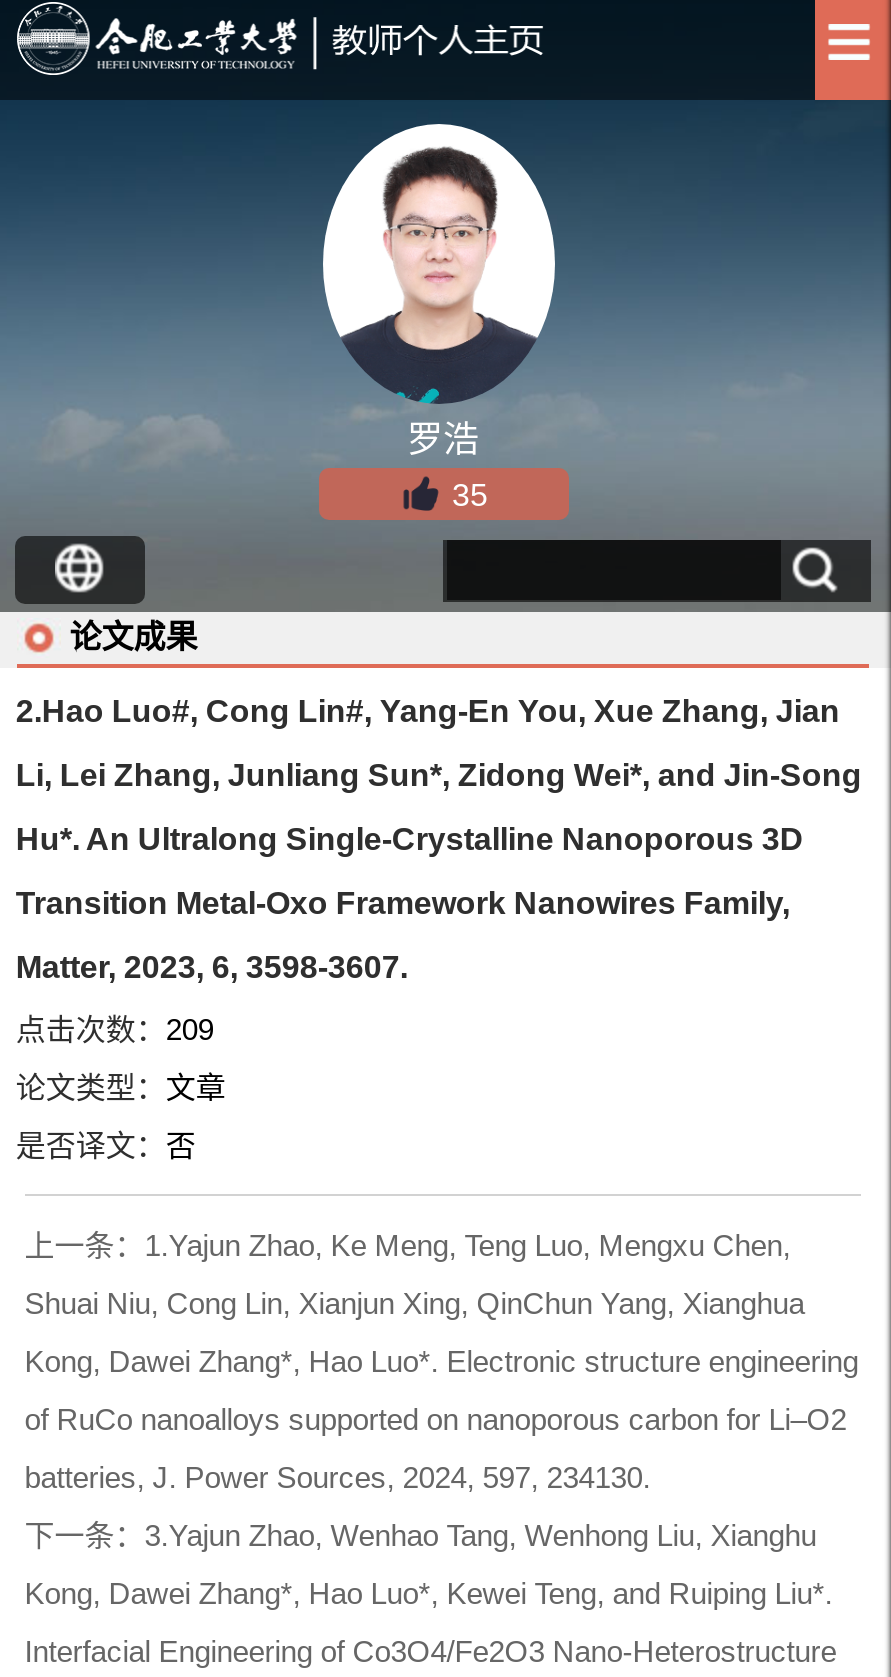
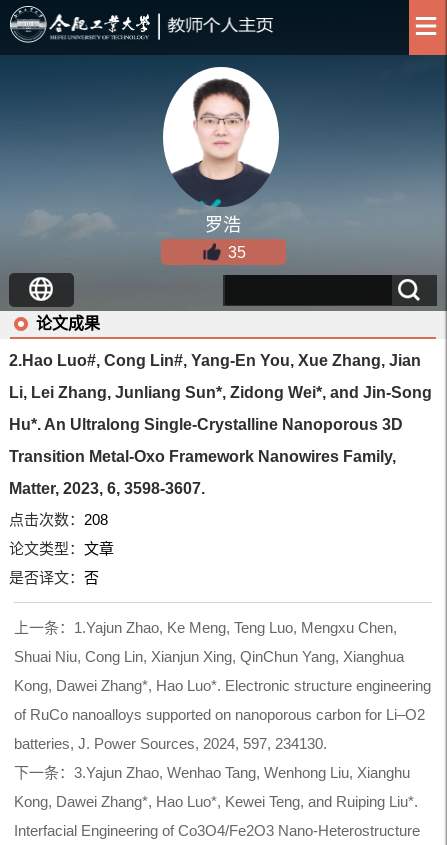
- 点击次数：209
+ 点击次数：208
